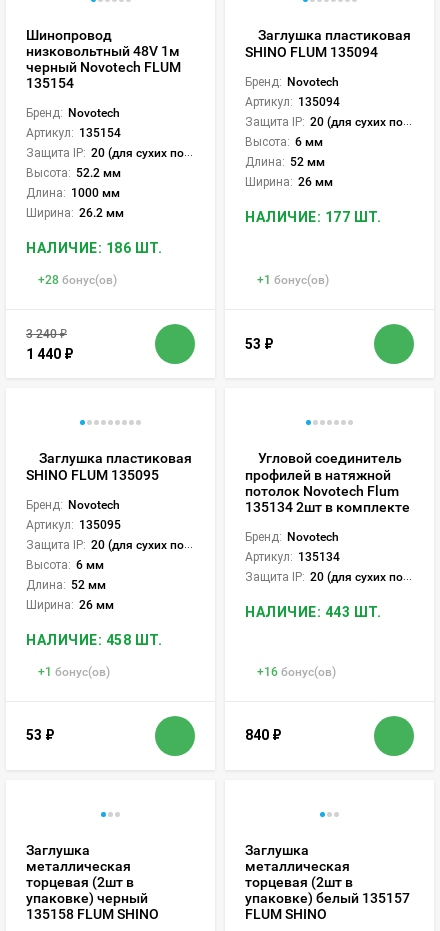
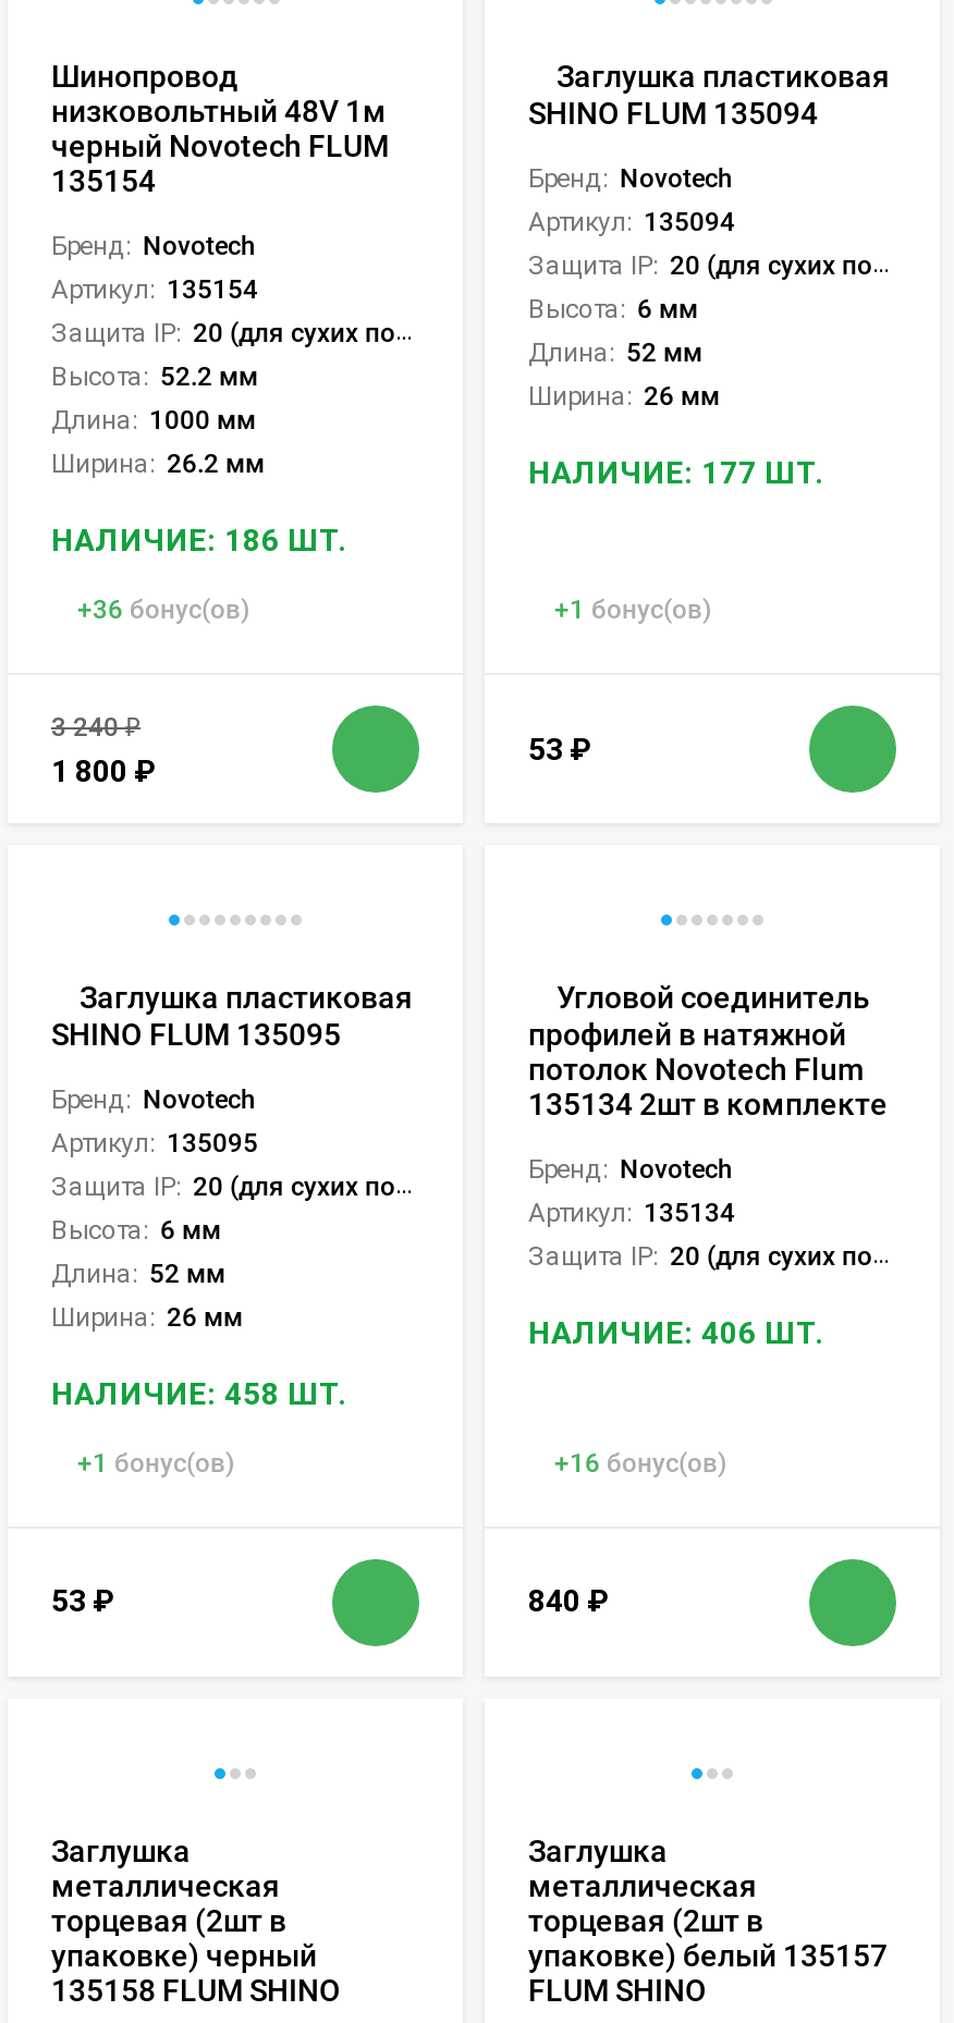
- +28 бонус(ов)
+ +36 бонус(ов)

- 1 440 ₽
+ 1 800 ₽

- НАЛИЧИЕ: 443 ШТ.
+ НАЛИЧИЕ: 406 ШТ.
